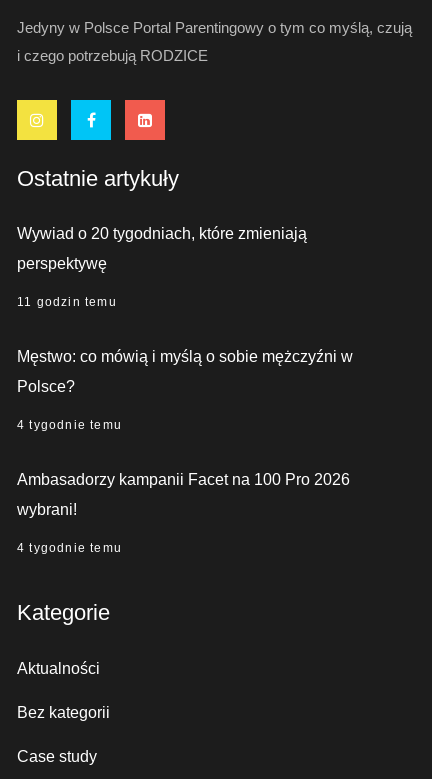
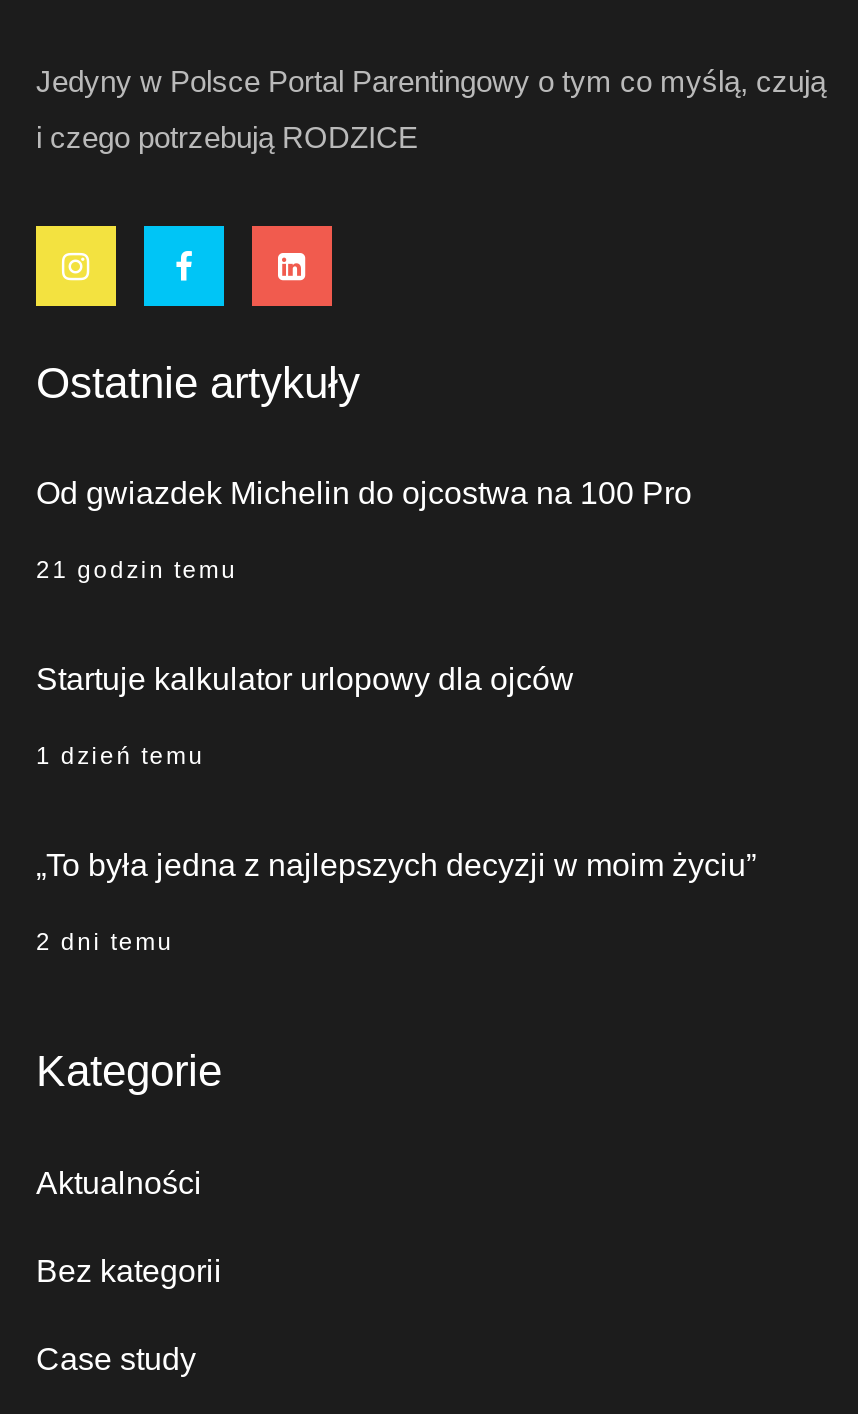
- Wywiad o 20 tygodniach, które zmieniają
- perspektywę
- 11 godzin temu
- Męstwo: co mówią i myślą o sobie mężczyźni w
- Polsce?
- 4 tygodnie temu
- Ambasadorzy kampanii Facet na 100 Pro 2026
- wybrani!
- 4 tygodnie temu
+ Od gwiazdek Michelin do ojcostwa na 100 Pro
+ 21 godzin temu
+ Startuje kalkulator urlopowy dla ojców
+ 1 dzień temu
+ „To była jedna z najlepszych decyzji w moim życiu”
+ 2 dni temu
